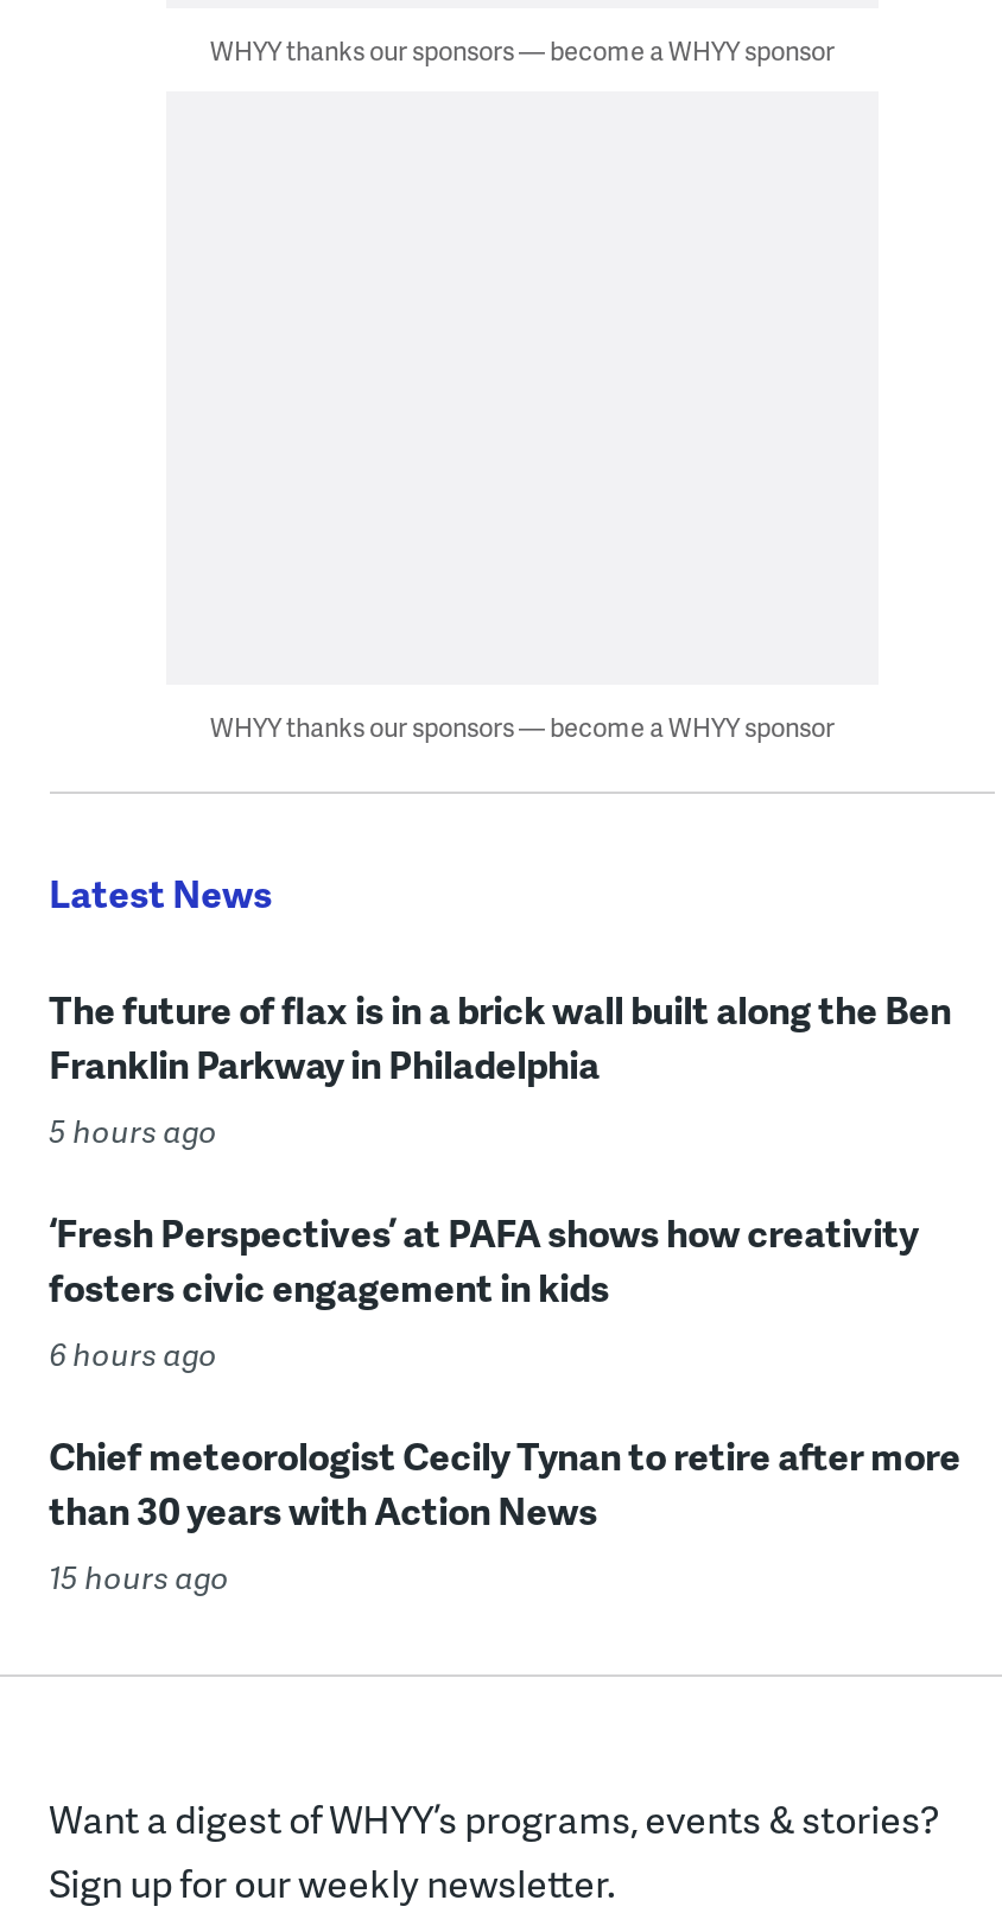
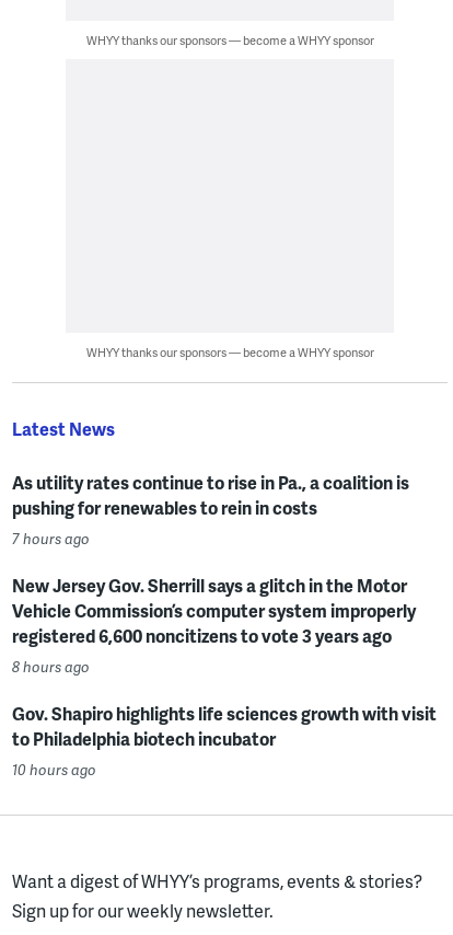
- The future of flax is in a brick wall built along the Ben
- Franklin Parkway in Philadelphia
- 5 hours ago
+ As utility rates continue to rise in Pa., a coalition is
+ pushing for renewables to rein in costs
+ 7 hours ago

- ‘Fresh Perspectives’ at PAFA shows how creativity
- fosters civic engagement in kids
- 6 hours ago
+ New Jersey Gov. Sherrill says a glitch in the Motor
+ Vehicle Commission’s computer system improperly
+ registered 6,600 noncitizens to vote 3 years ago
+ 8 hours ago

- Chief meteorologist Cecily Tynan to retire after more
- than 30 years with Action News
- 15 hours ago
+ Gov. Shapiro highlights life sciences growth with visit
+ to Philadelphia biotech incubator
+ 10 hours ago
